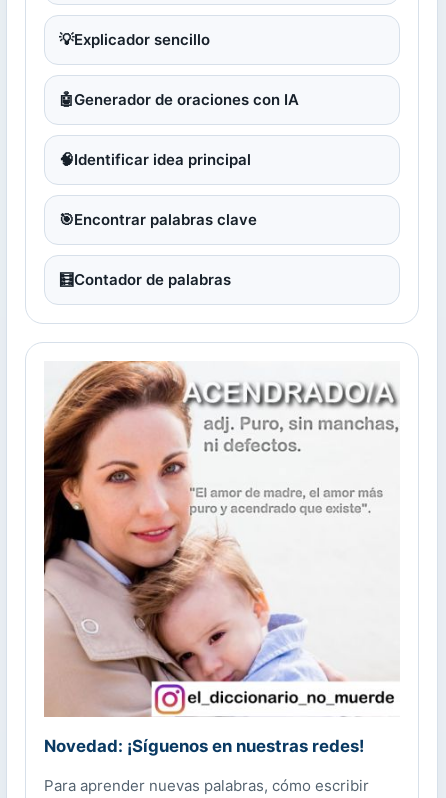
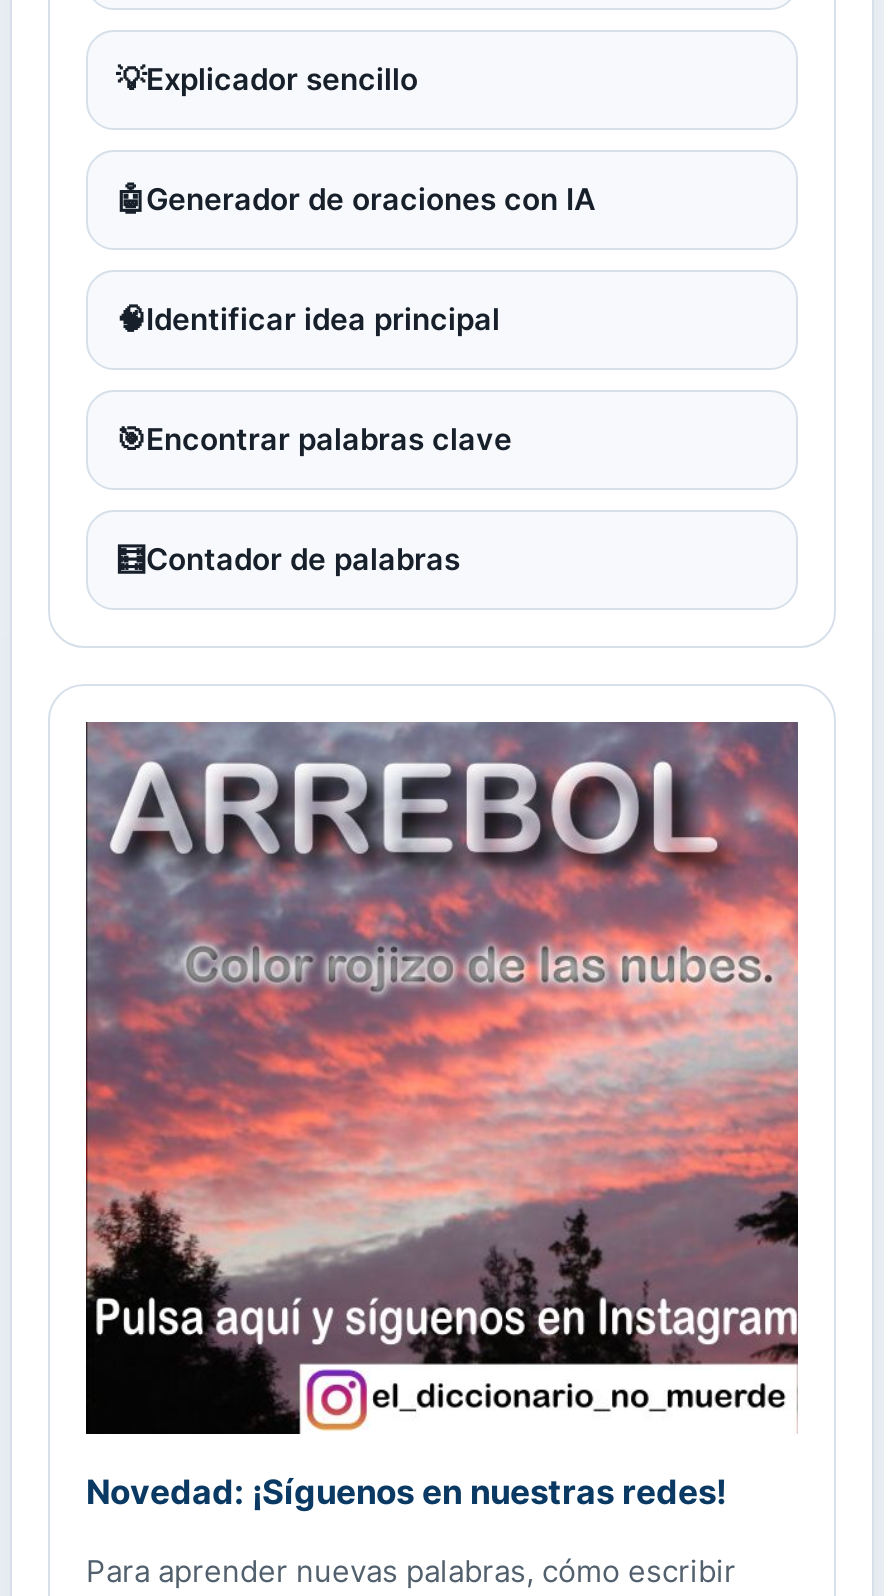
- [image]
+ [image]
